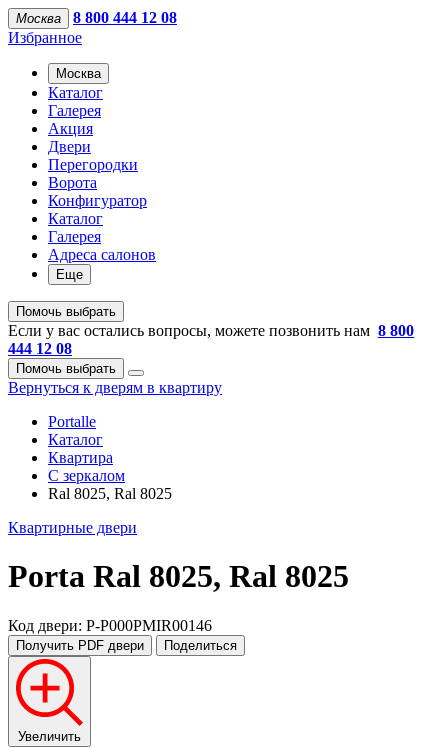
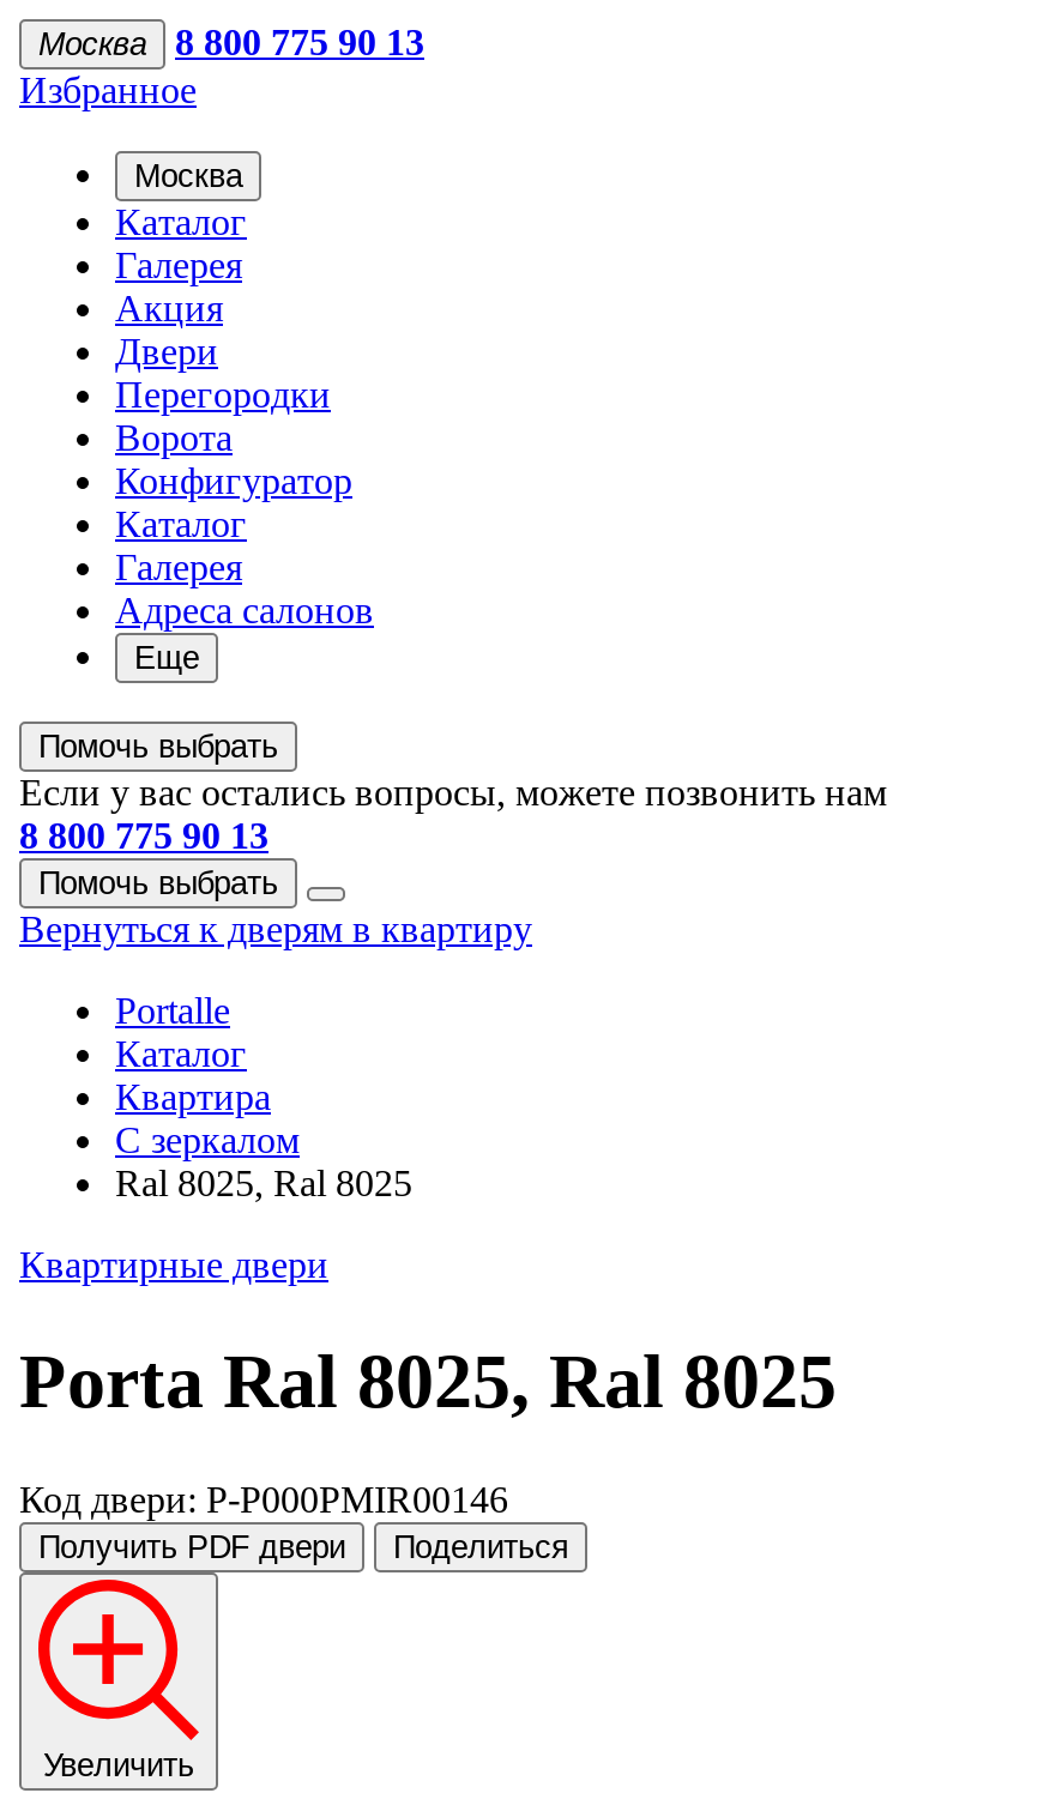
- Москва 8 800 444 12 08
+ Москва 8 800 775 90 13

- Если у вас остались вопросы, можете позвонить нам 8 800
- 444 12 08
+ Если у вас остались вопросы, можете позвонить нам
+ 8 800 775 90 13
